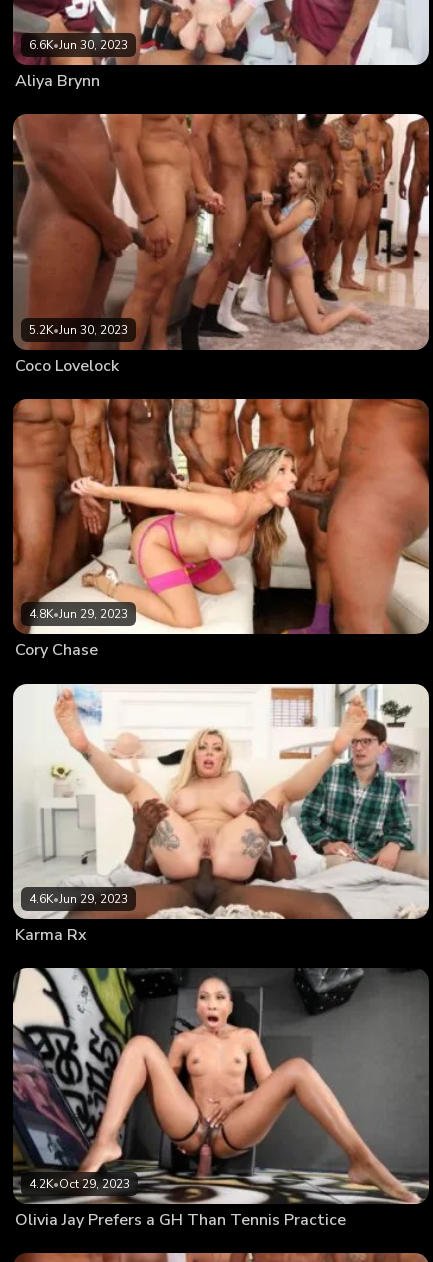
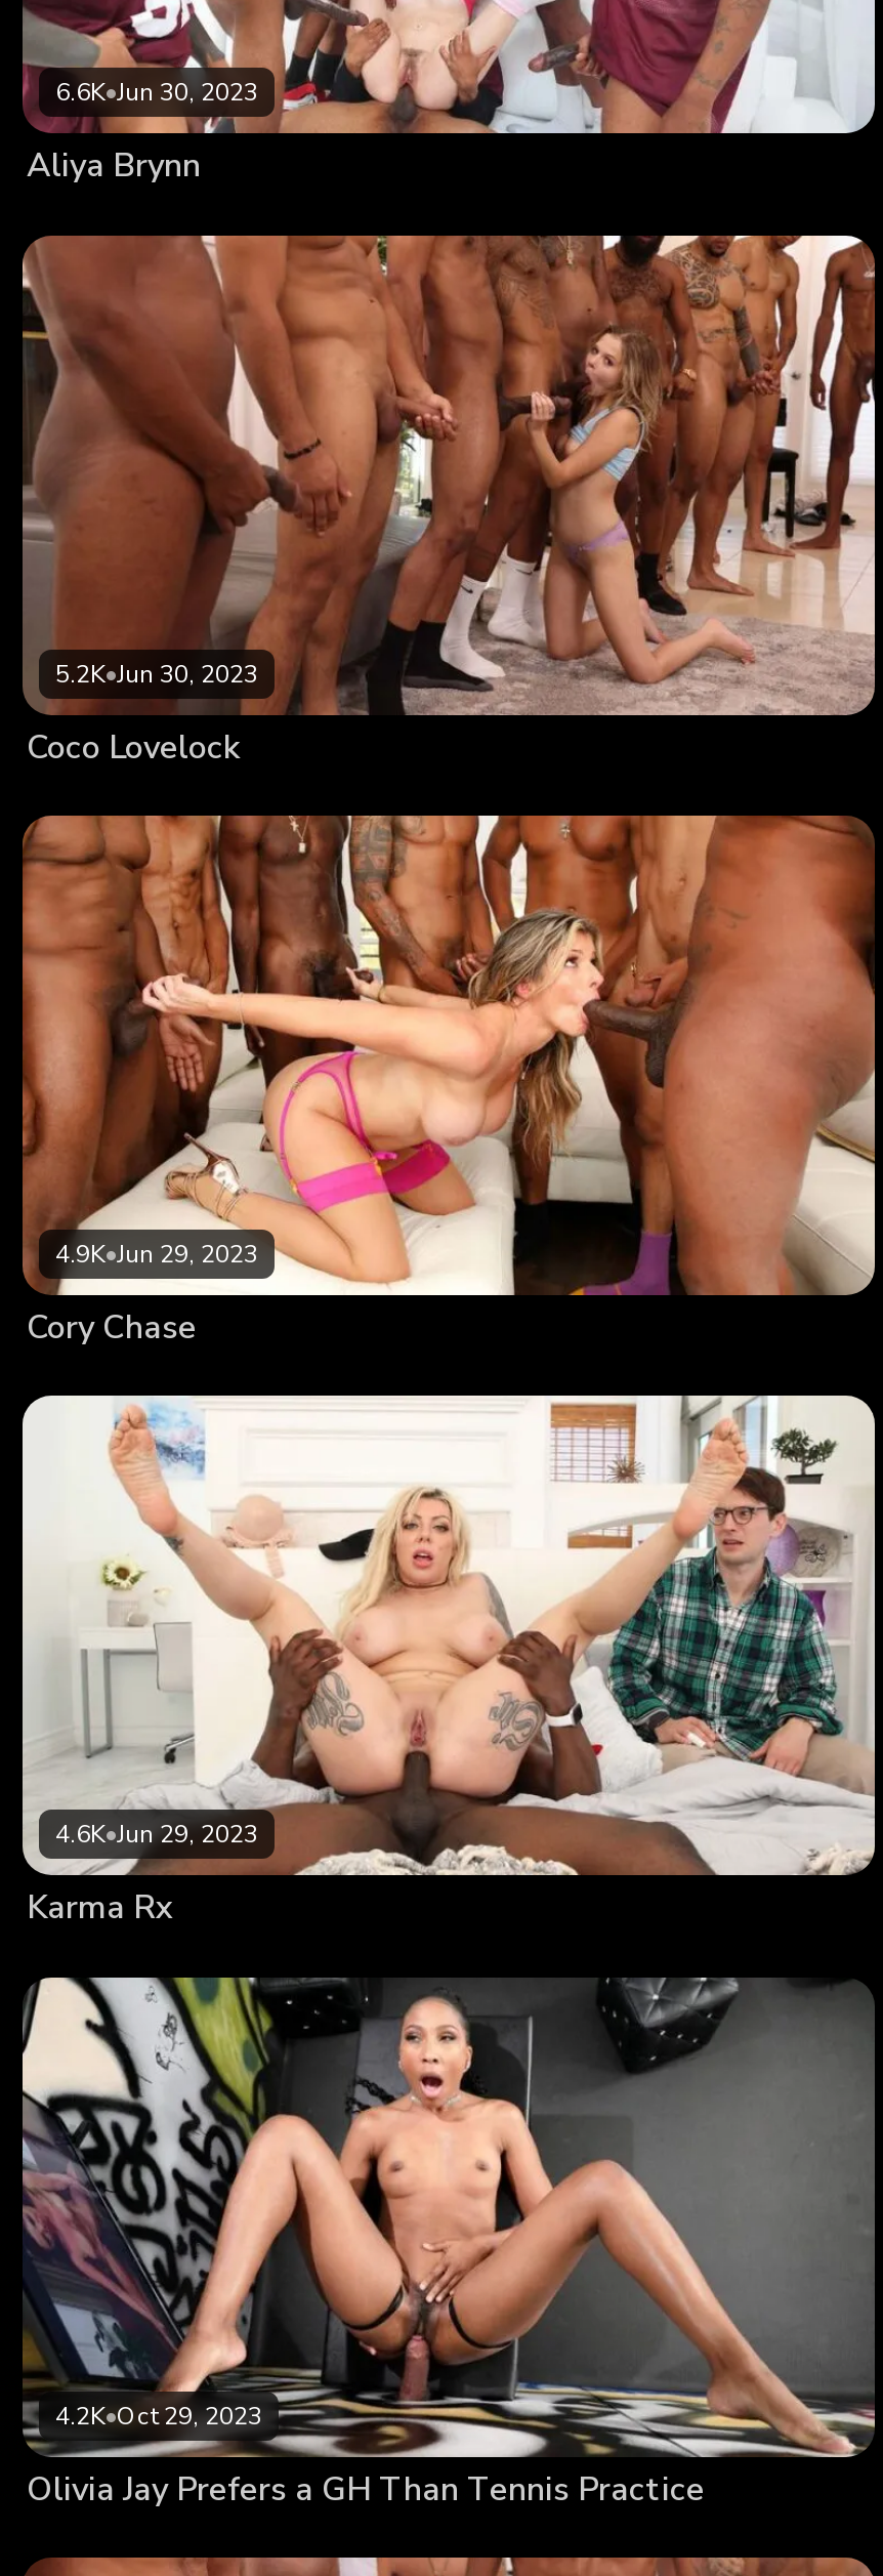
- 4.8K•Jun 29, 2023
+ 4.9K•Jun 29, 2023
